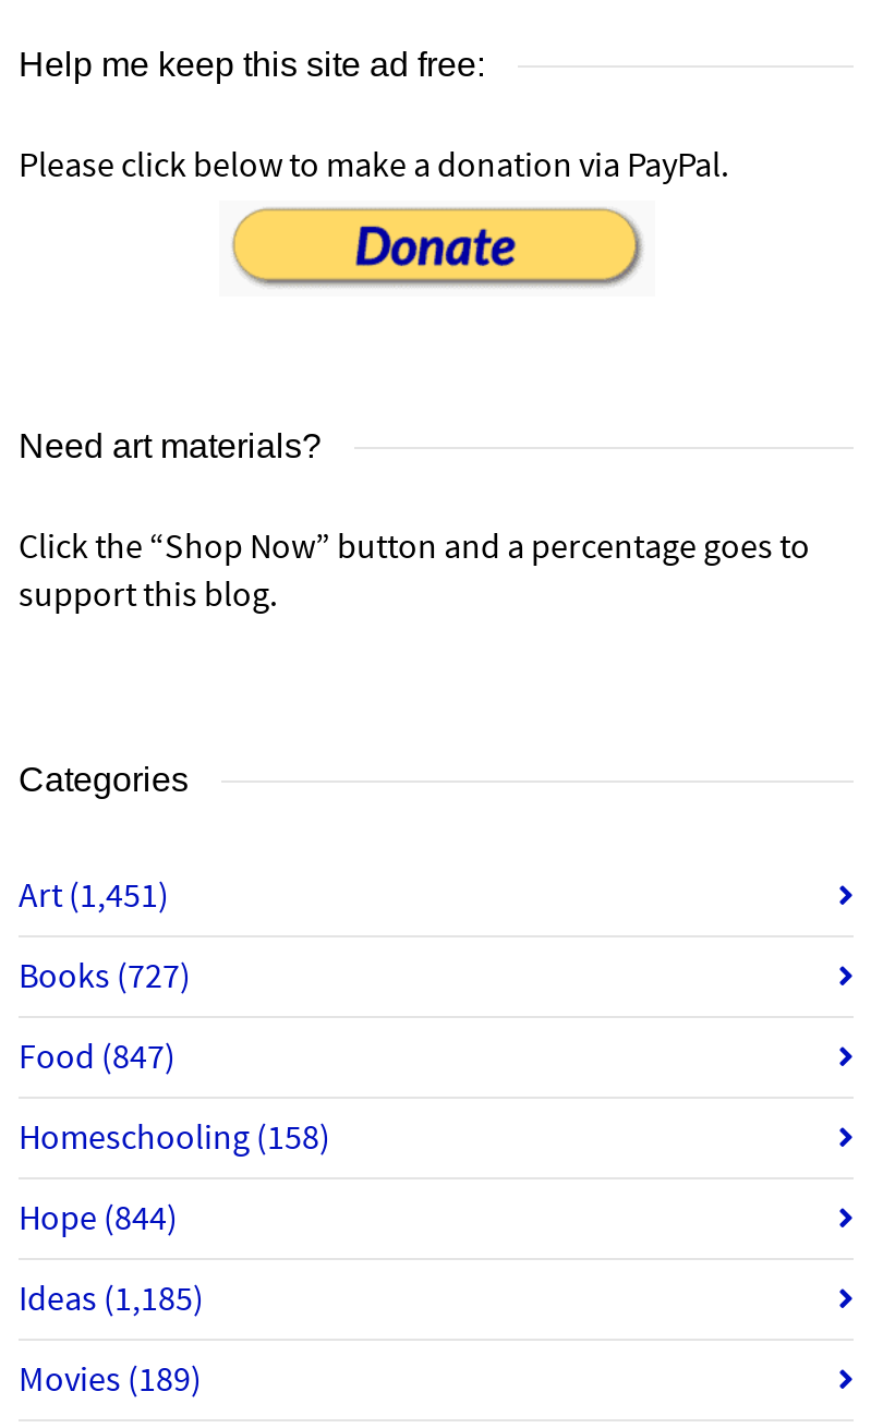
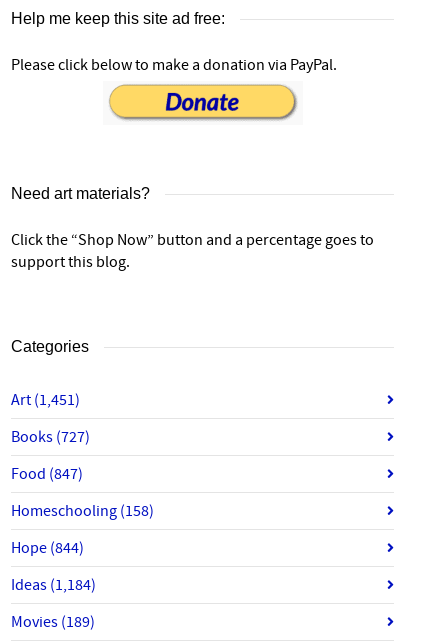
- Ideas (1,185)
+ Ideas (1,184)
